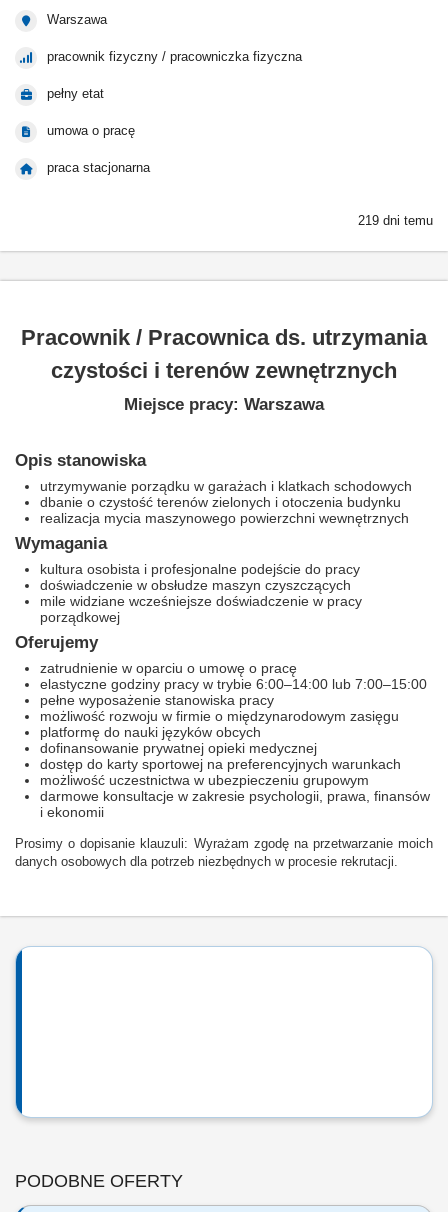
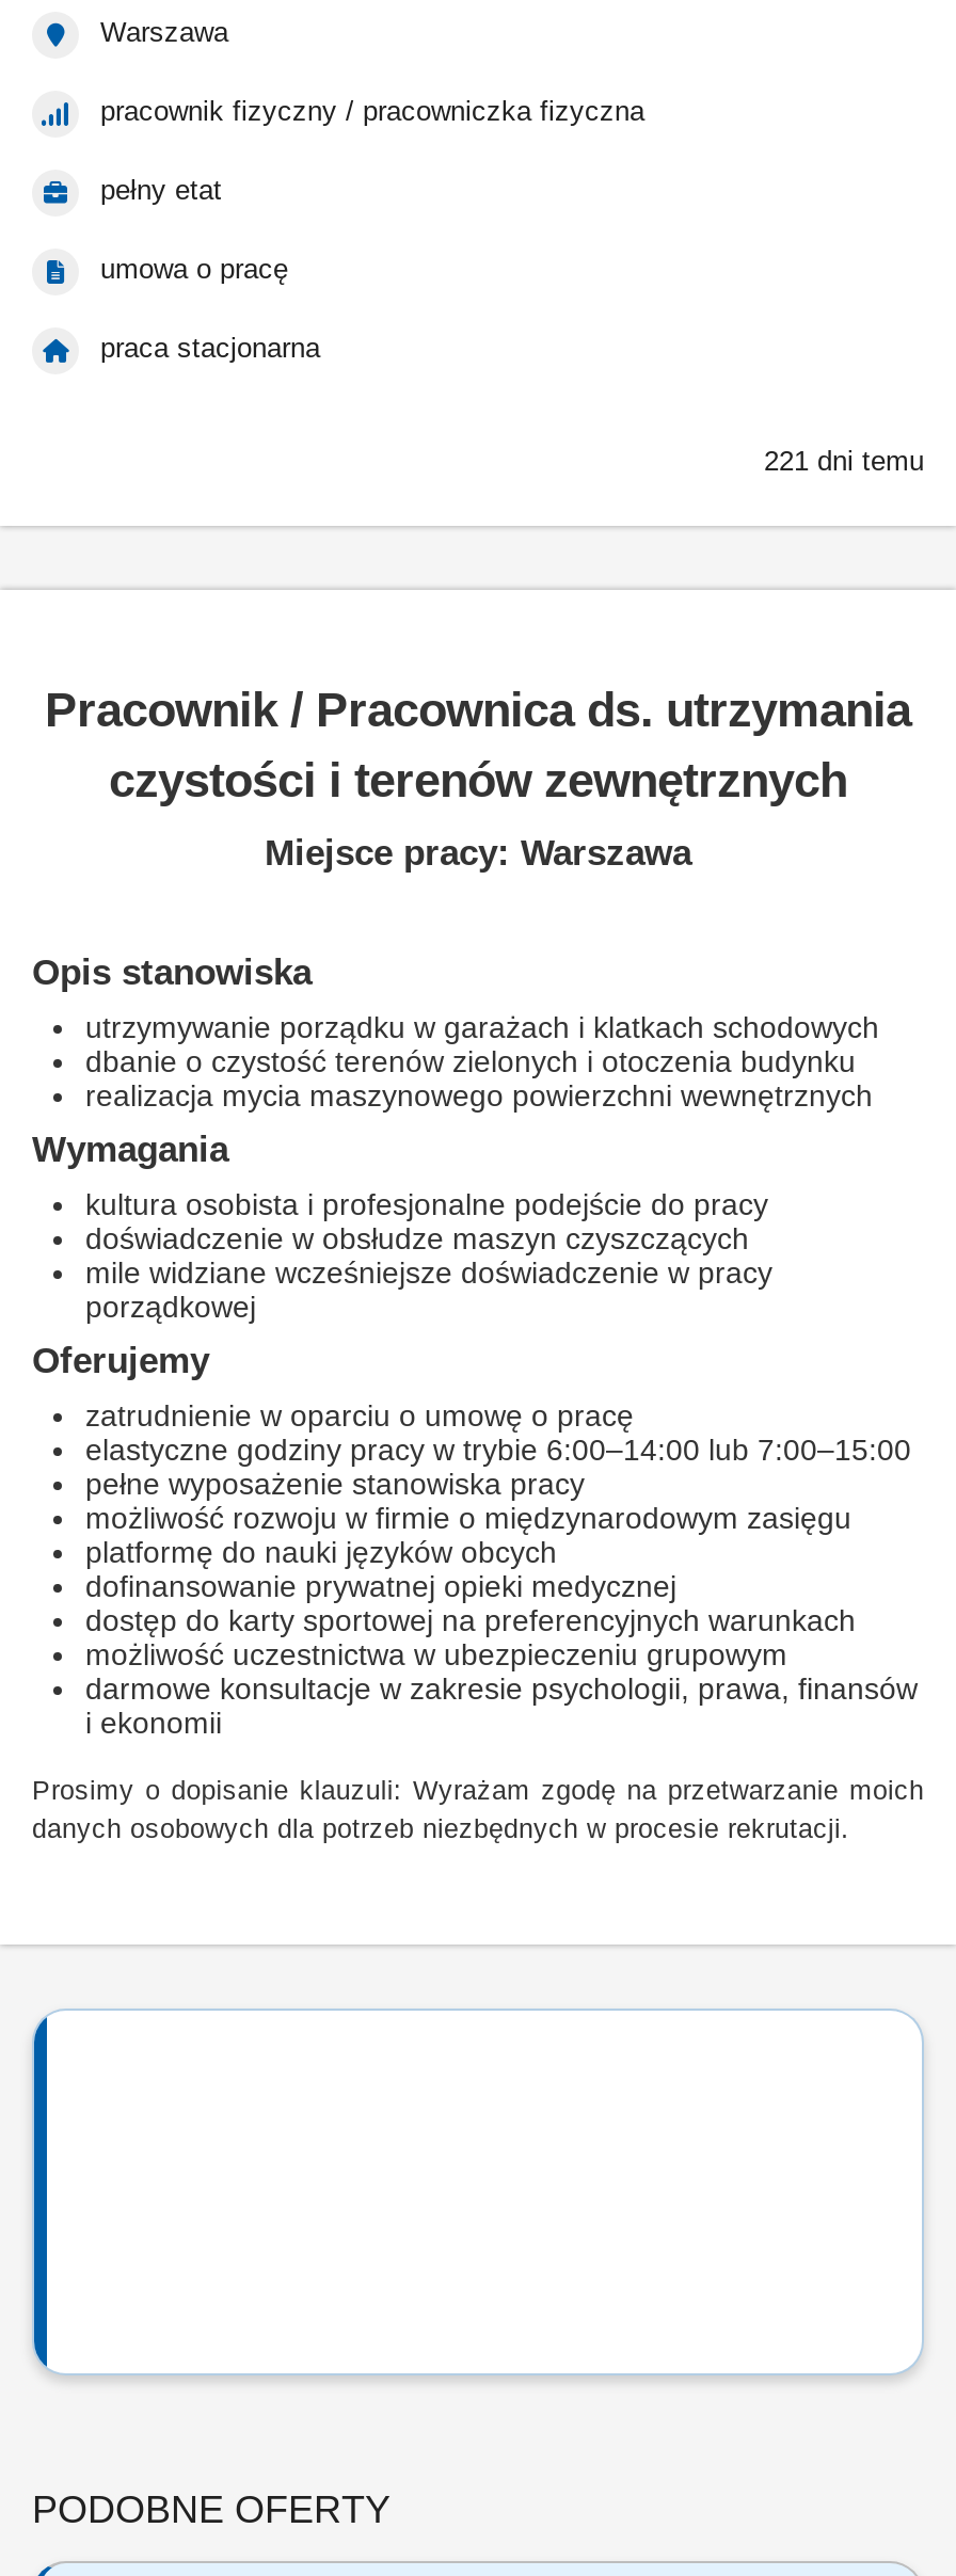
- 219 dni temu
+ 221 dni temu
